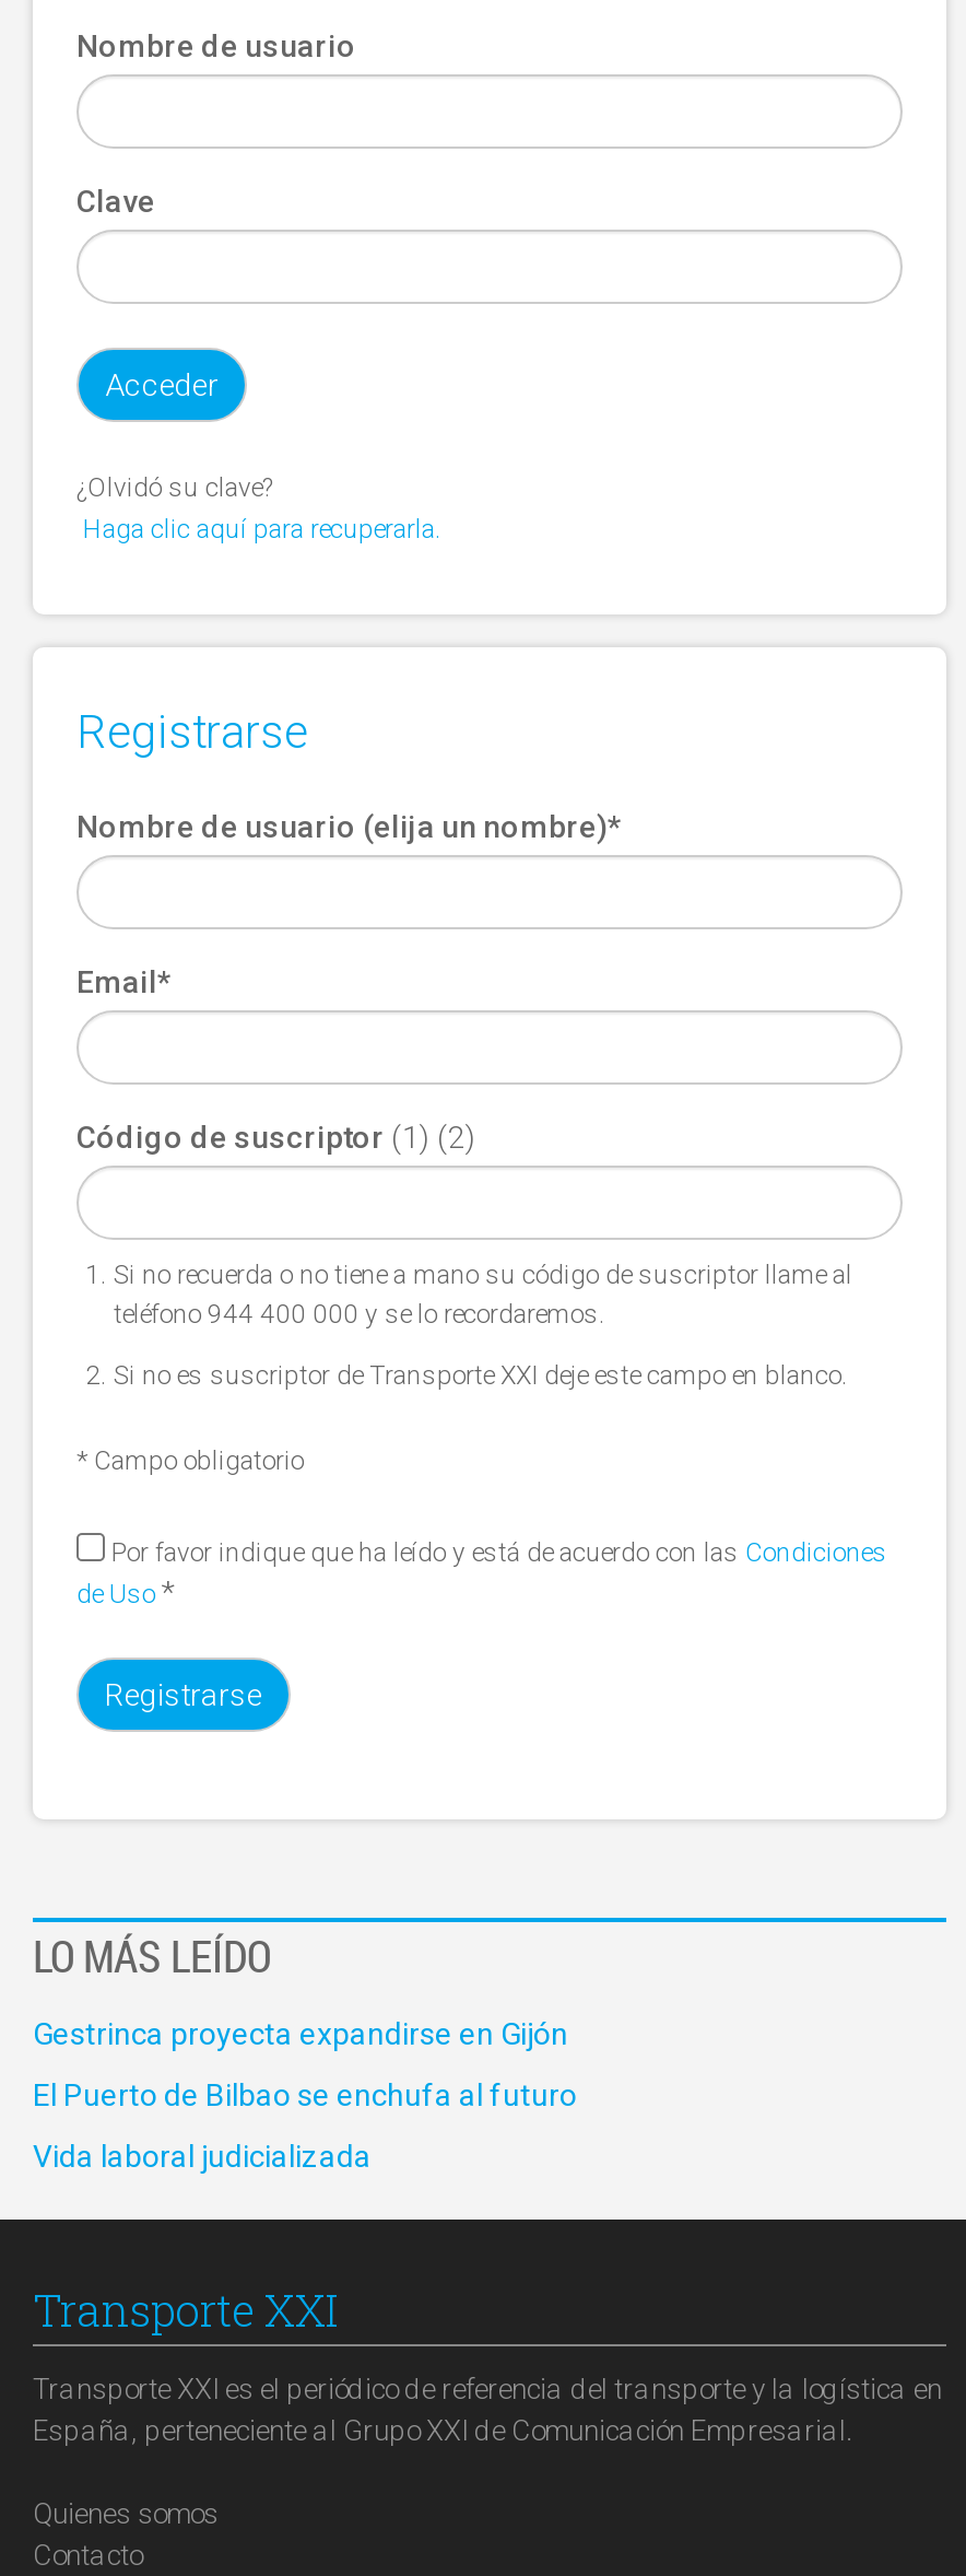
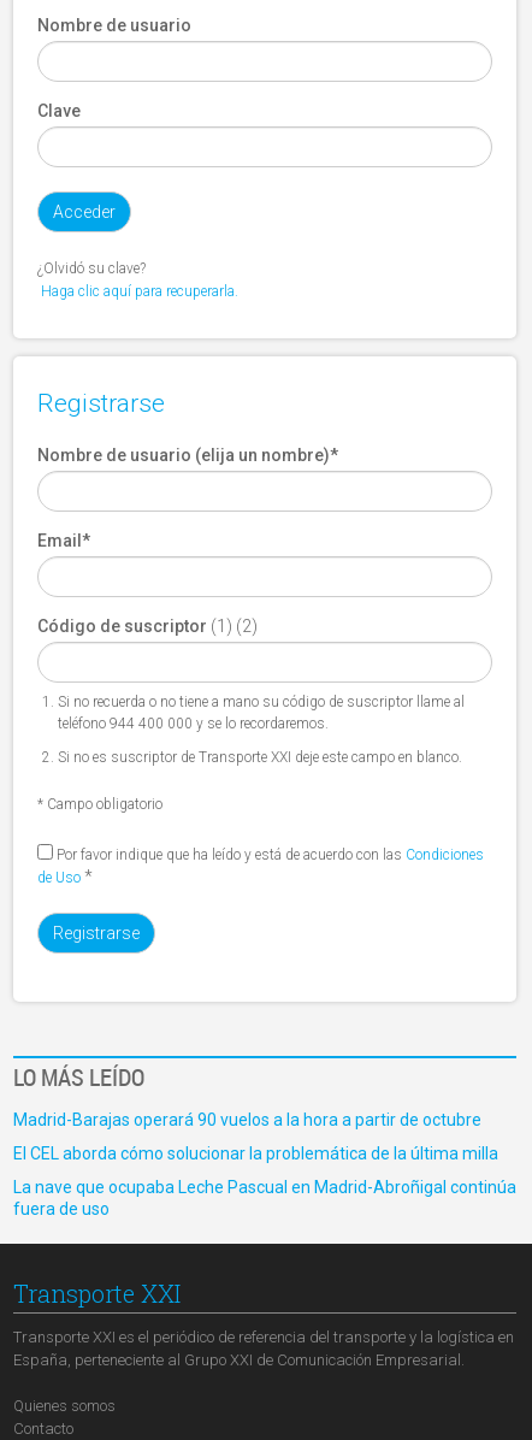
- Gestrinca proyecta expandirse en Gijón
+ Madrid-Barajas operará 90 vuelos a la hora a partir de octubre

- El Puerto de Bilbao se enchufa al futuro
+ El CEL aborda cómo solucionar la problemática de la última milla

- Vida laboral judicializada
+ La nave que ocupaba Leche Pascual en Madrid-Abroñigal continúa
+ fuera de uso
